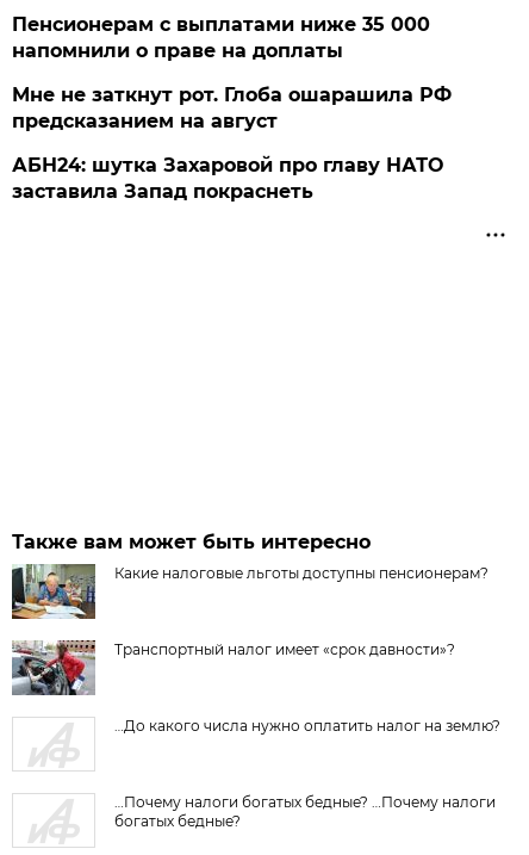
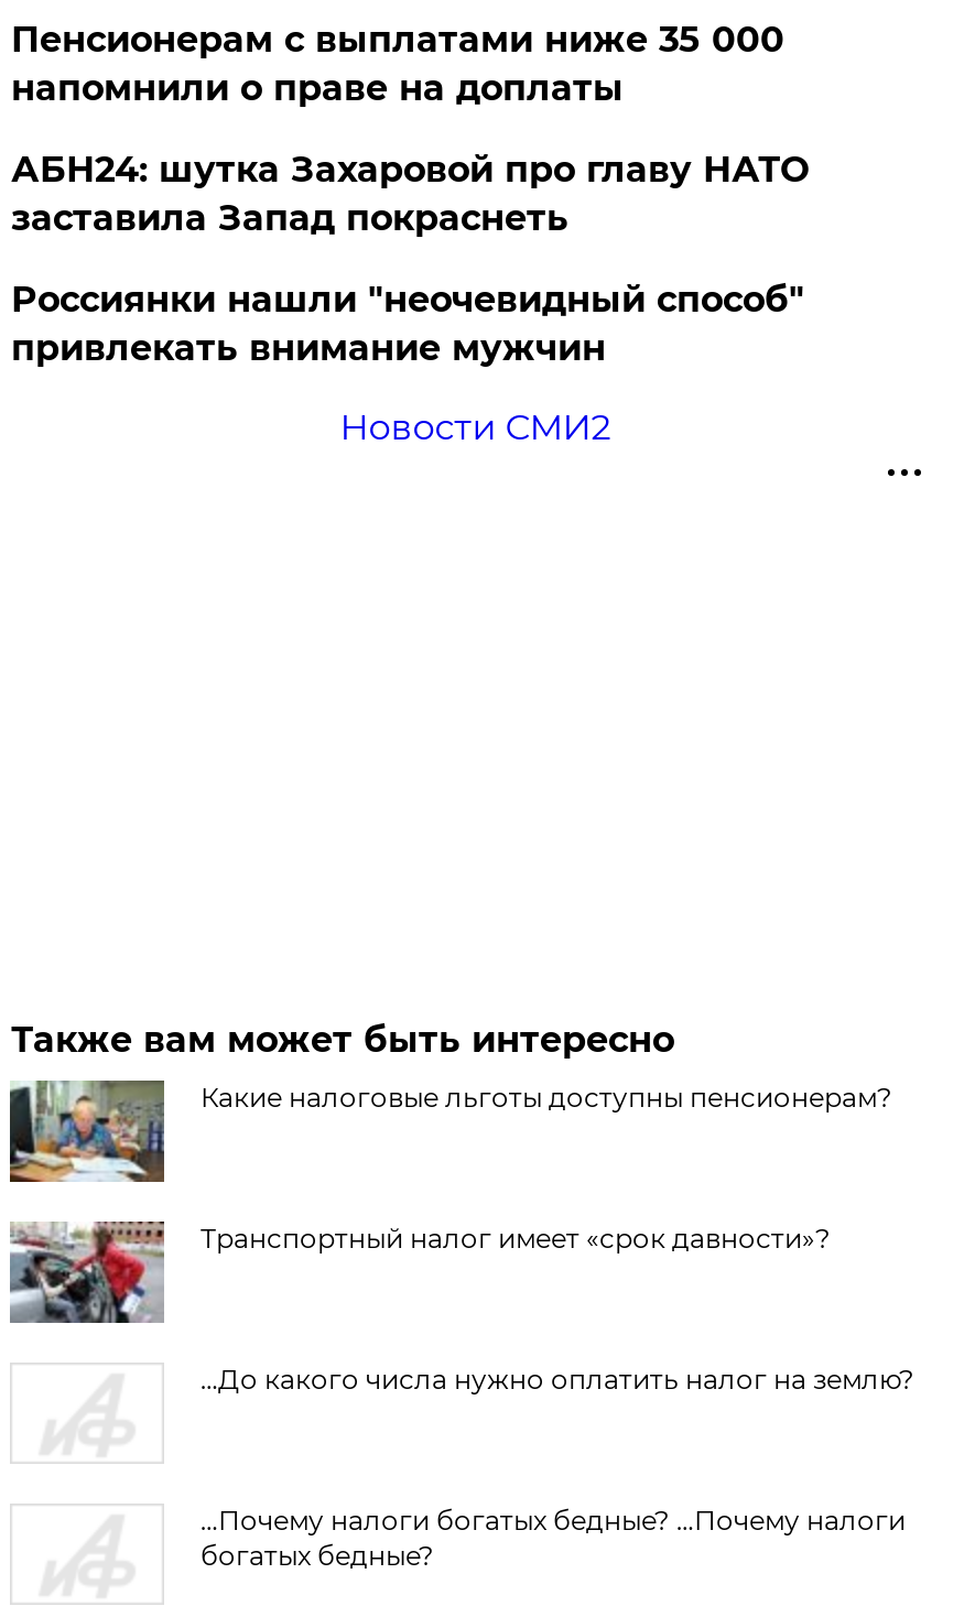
- Мне не заткнут рот. Глоба ошарашила РФ
- предсказанием на август

moved up: АБН24: шутка Захаровой про главу НАТО | заставила Запад покраснеть

+ Россиянки нашли "неочевидный способ"
+ привлекать внимание мужчин
+ Новости СМИ2
